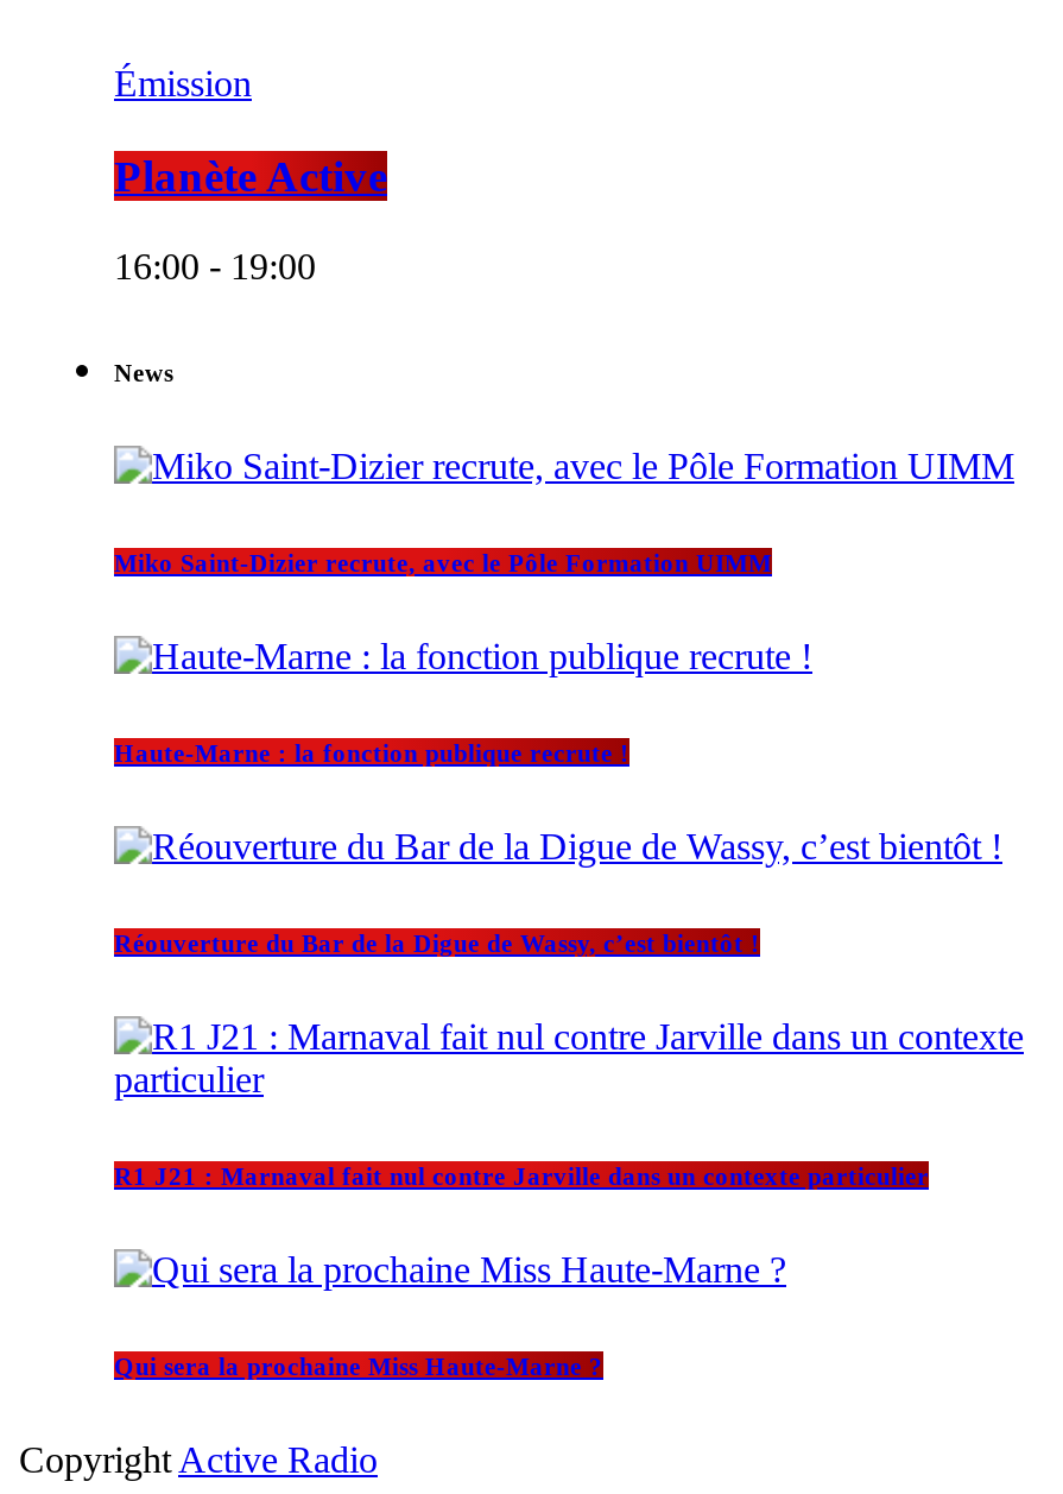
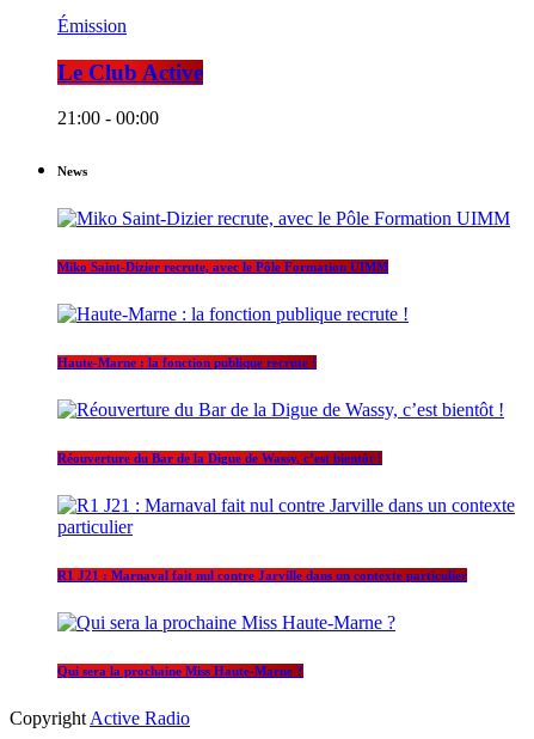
- Planète Active
+ Le Club Active

- 16:00 - 19:00
+ 21:00 - 00:00
